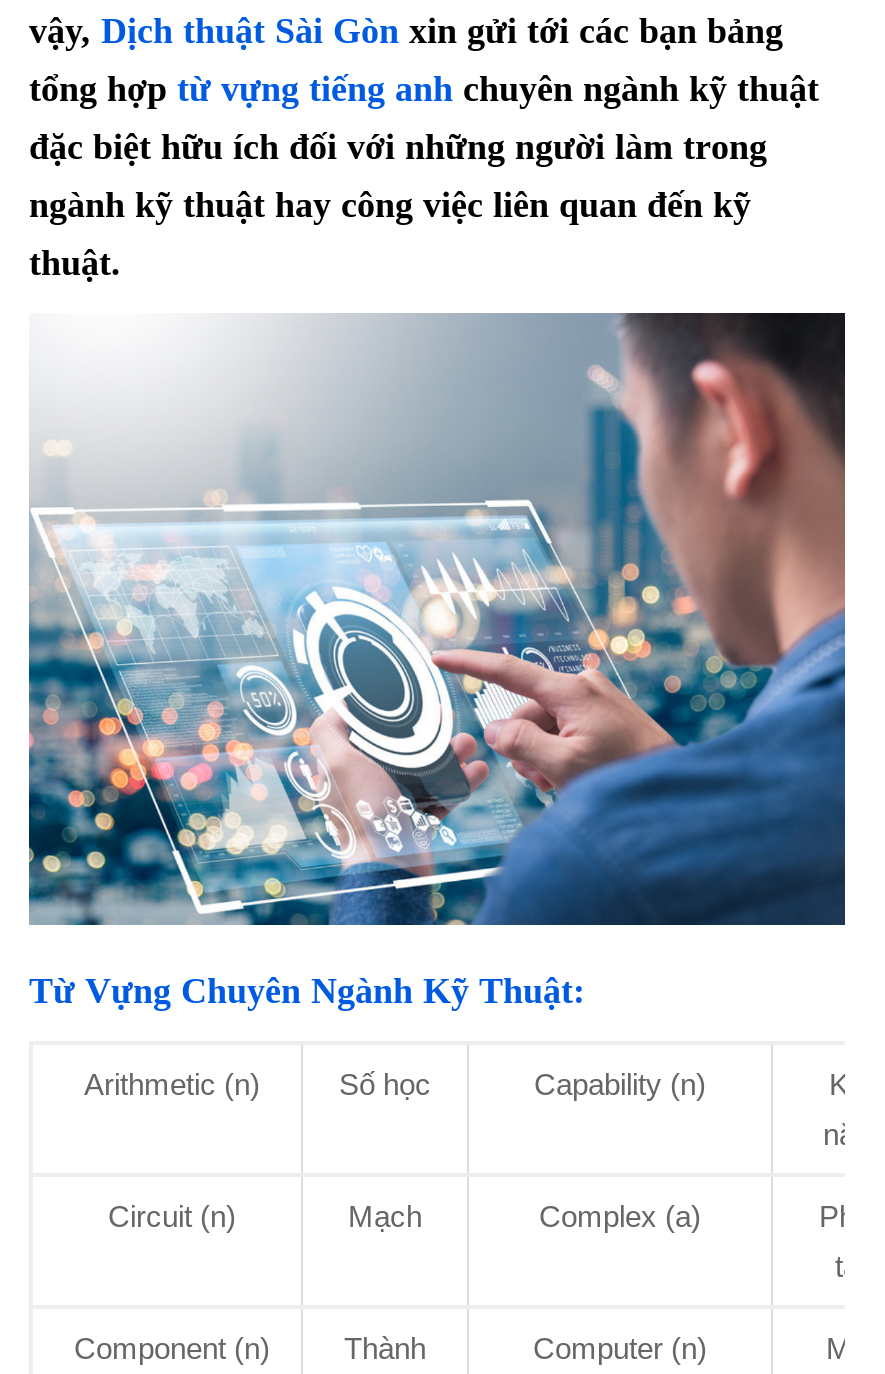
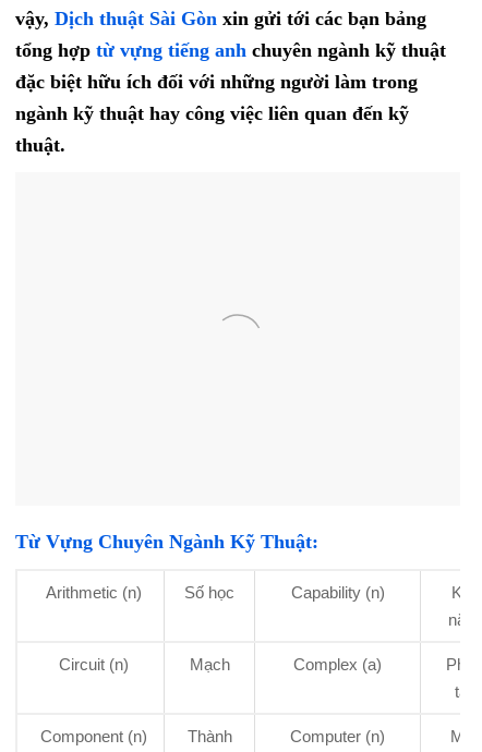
- [image]
